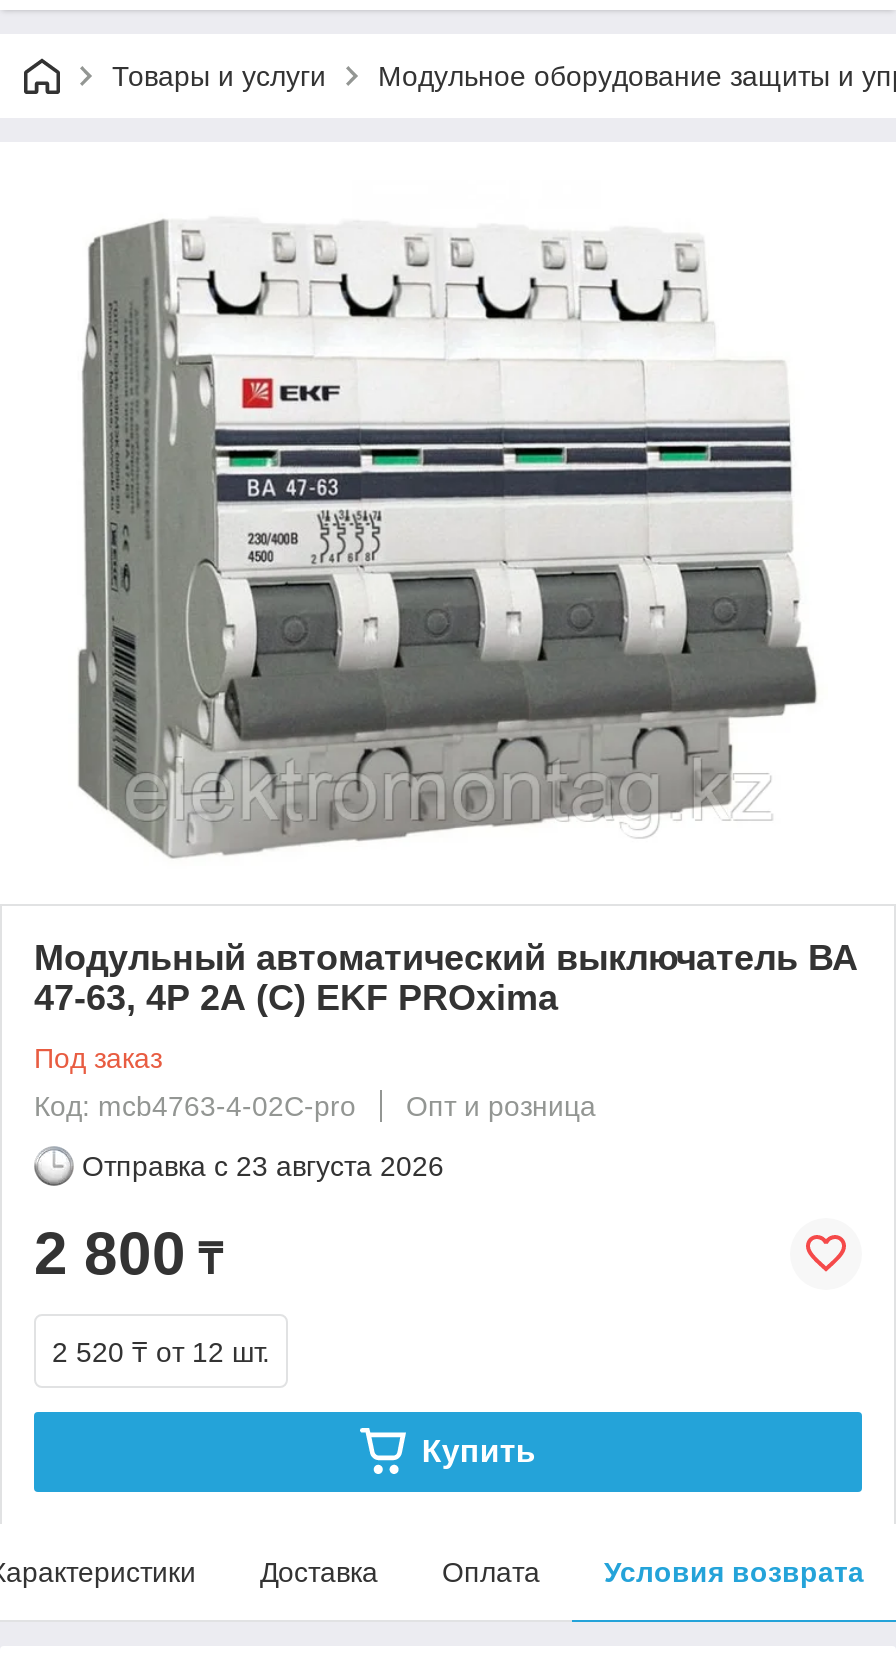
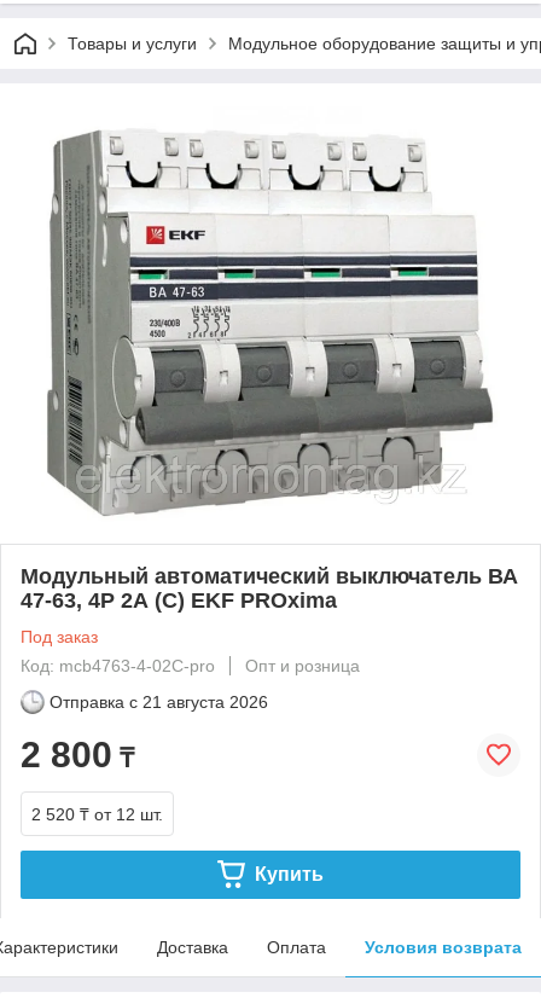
- Отправка с 23 августа 2026
+ Отправка с 21 августа 2026
